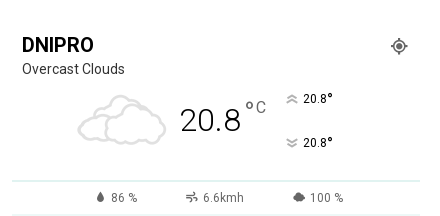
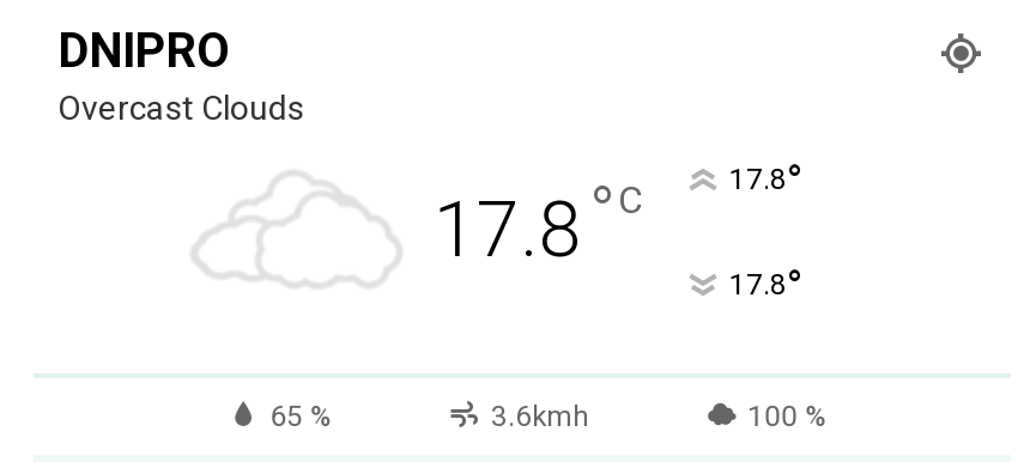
- 20.8 °C
- 20.8°
+ 17.8 °C
+ 17.8°

- 20.8°
+ 17.8°

- 86 %
- 6.6kmh
+ 65 %
+ 3.6kmh
